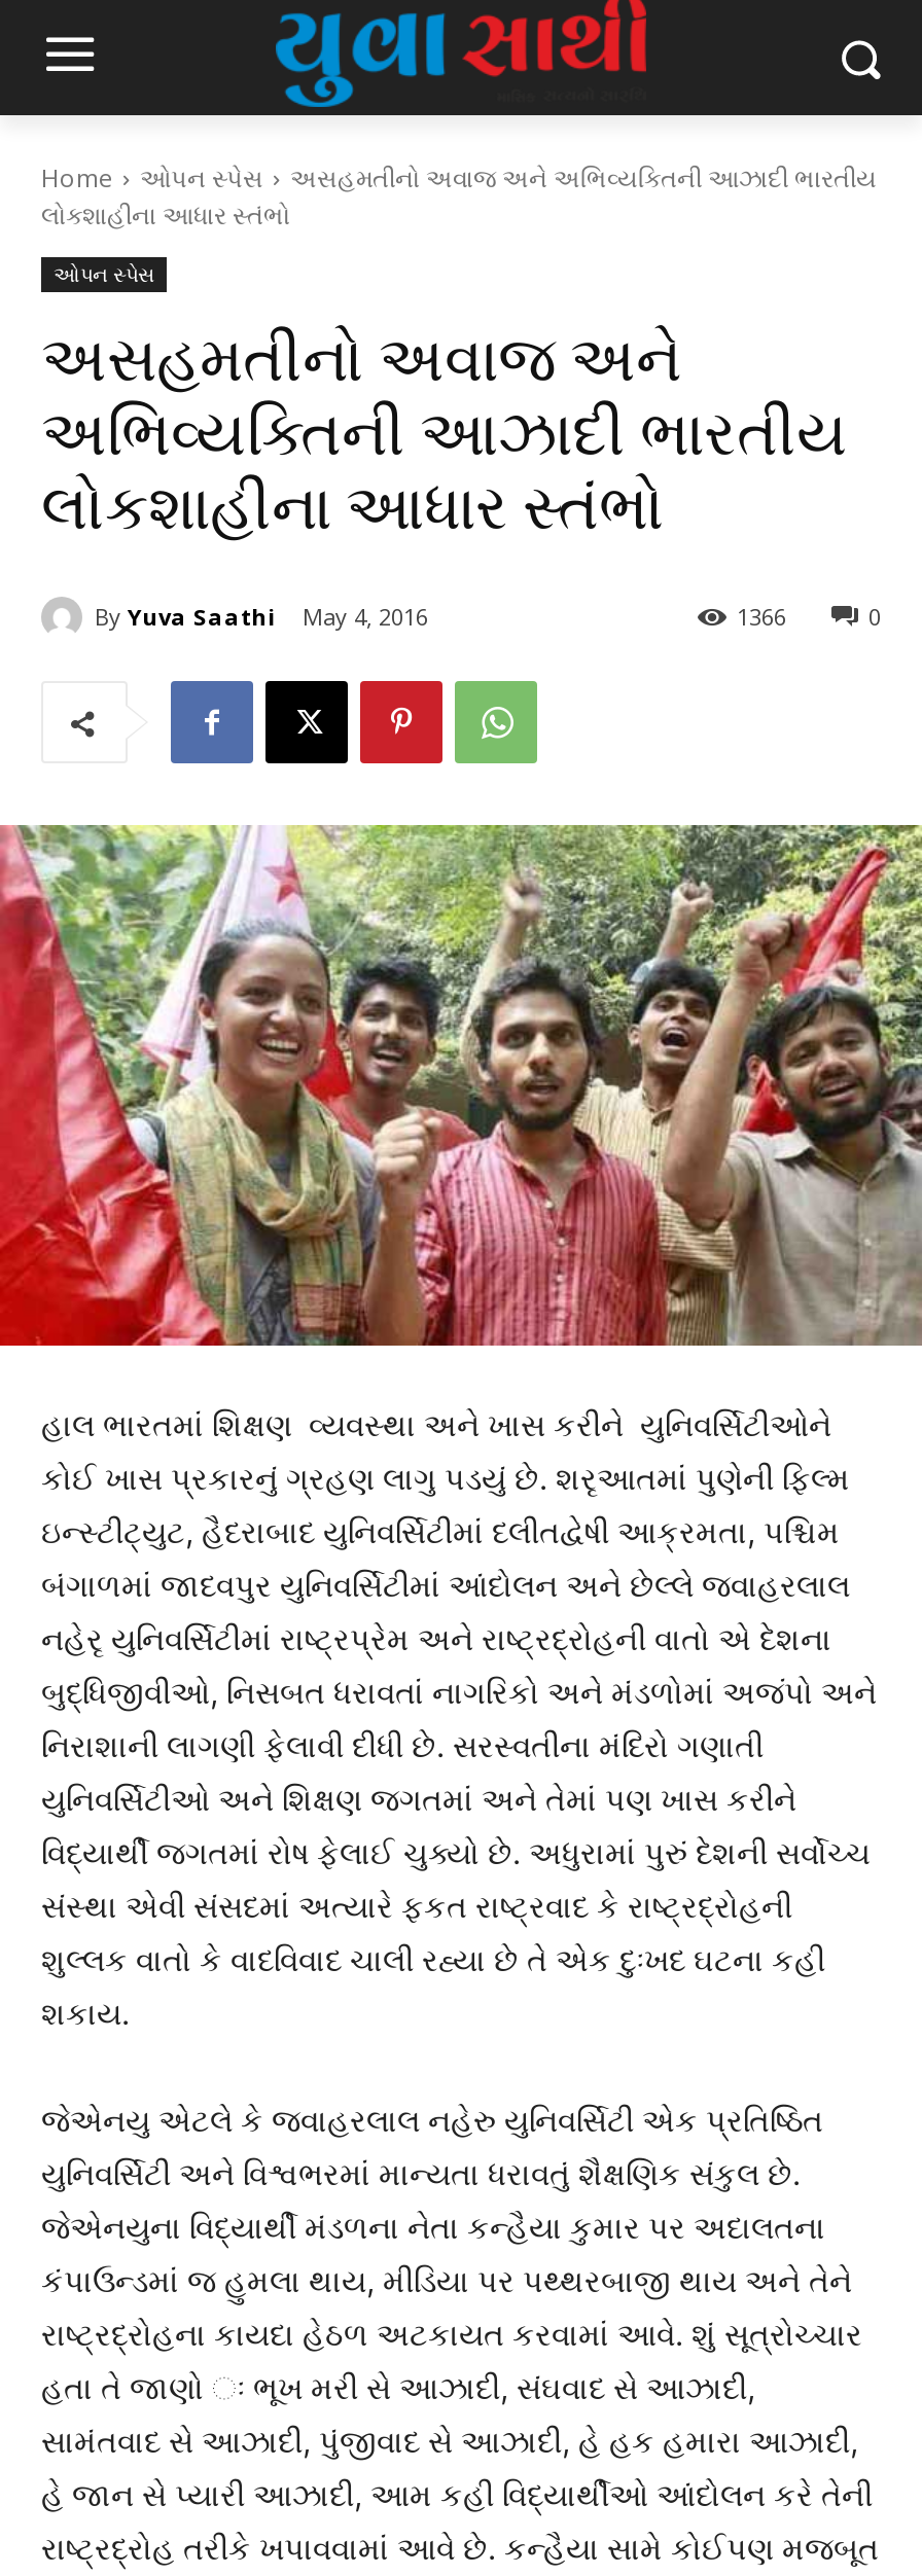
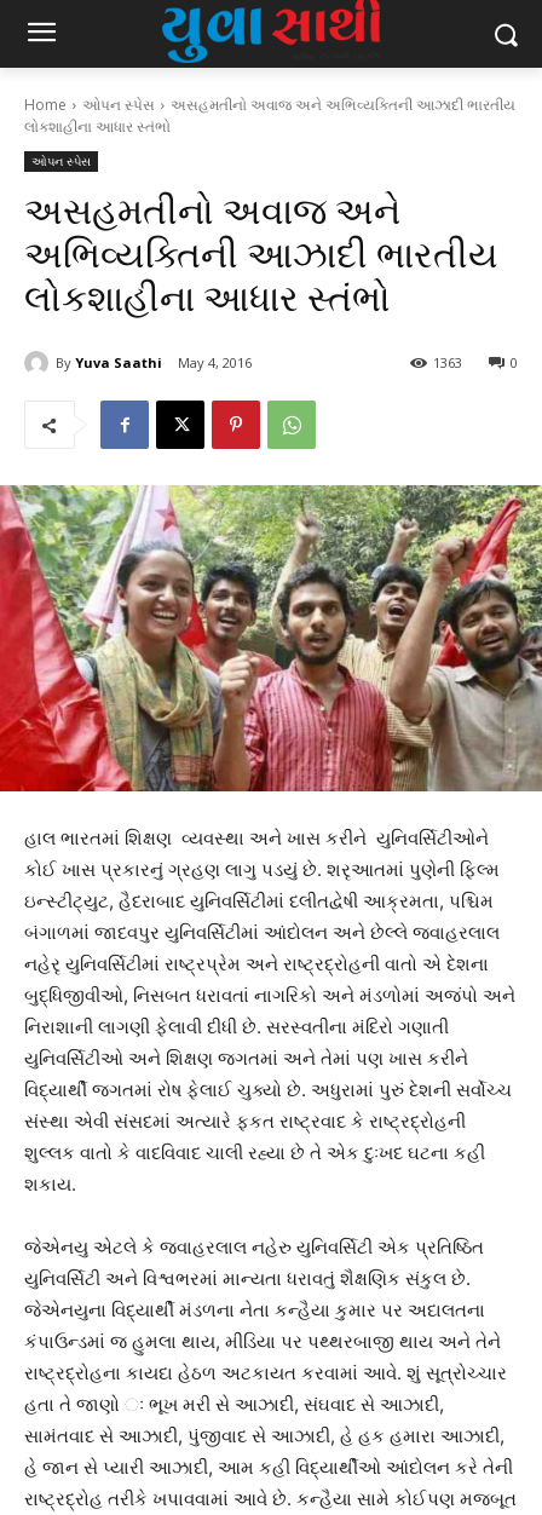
- 1366
+ 1363
